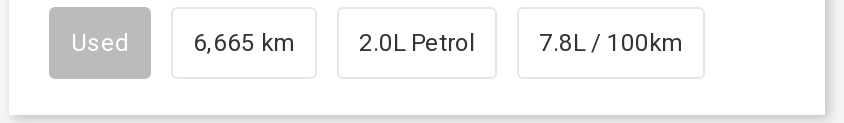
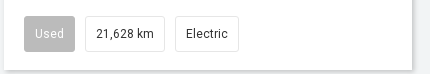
- 6,665 km
- 2.0L Petrol
- 7.8L / 100km
+ 21,628 km
+ Electric
